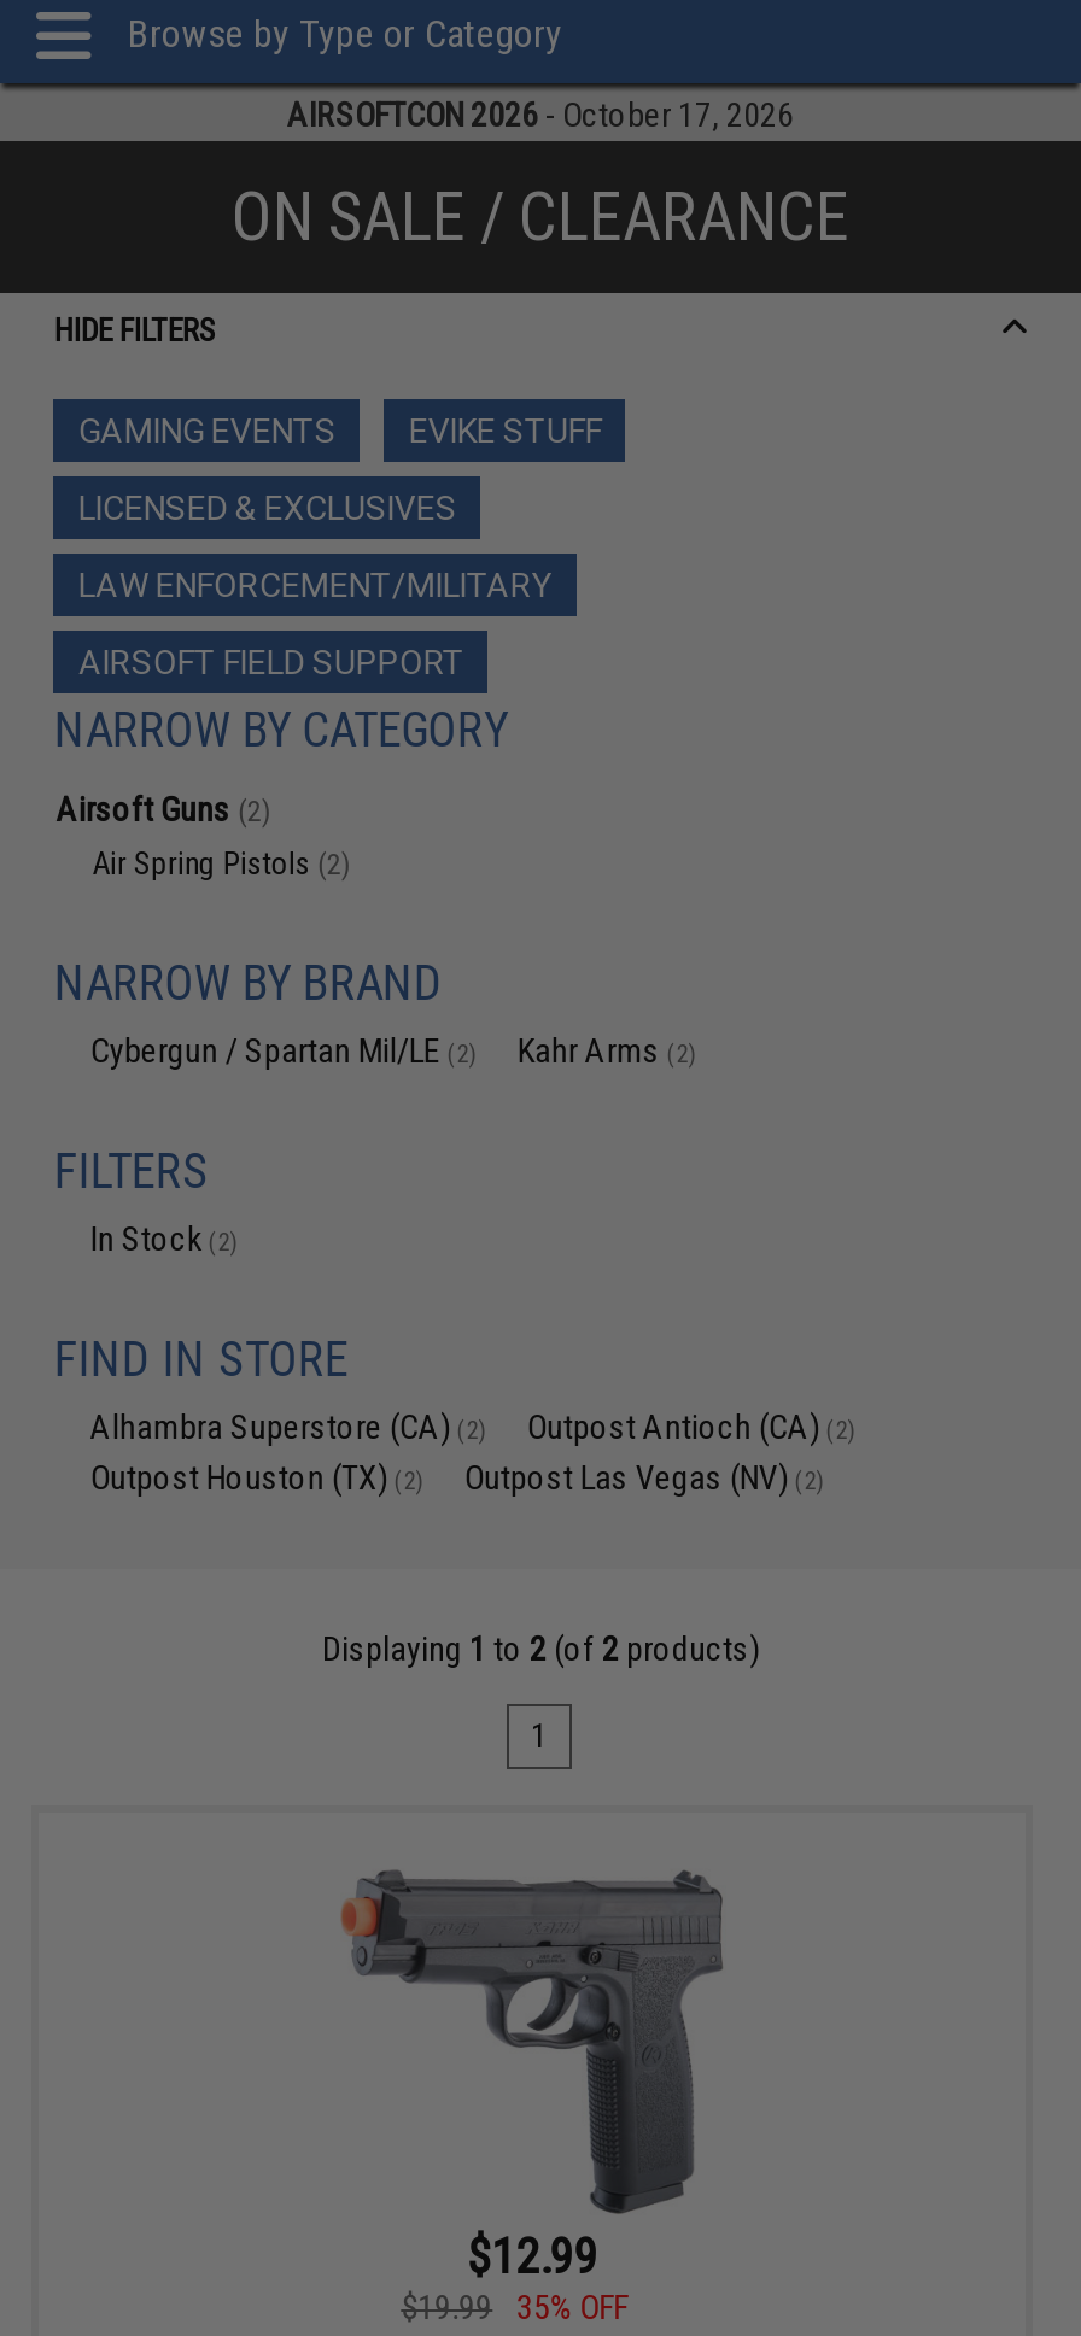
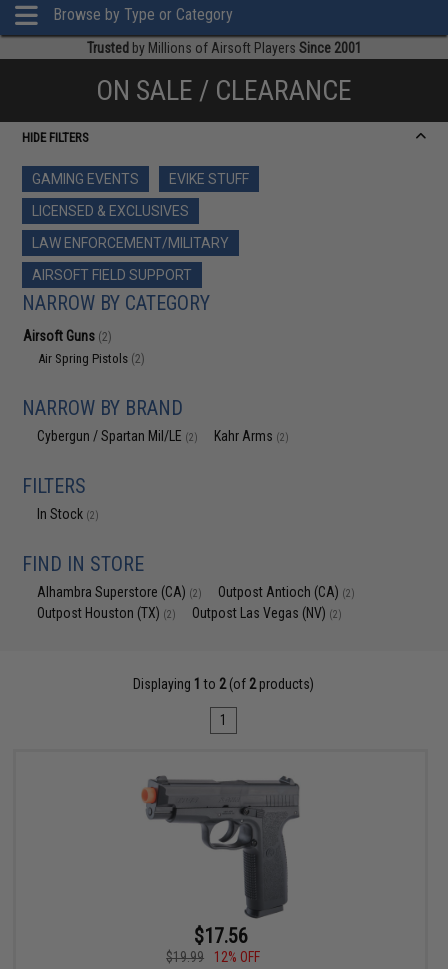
- AIRSOFTCON 2026 - October 17, 2026
+ Trusted by Millions of Airsoft Players Since 2001

- $12.99
+ $17.56

- $19.99 35% OFF
+ $19.99 12% OFF
